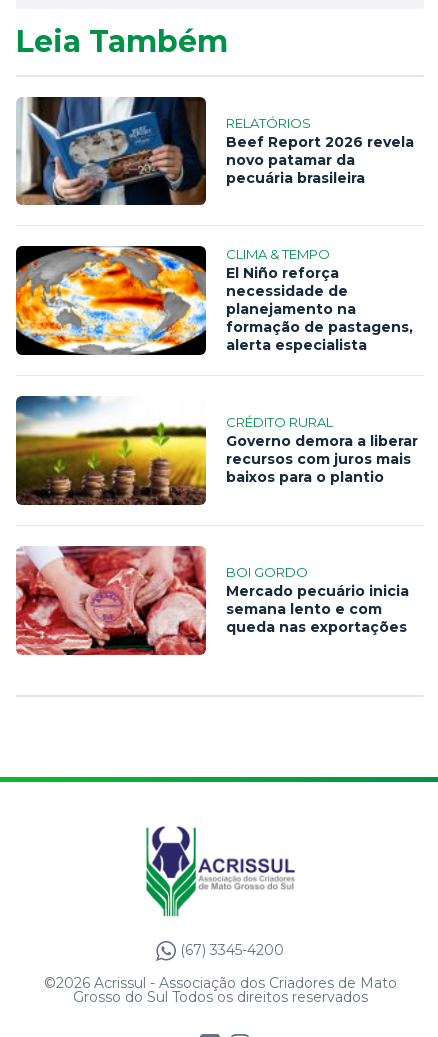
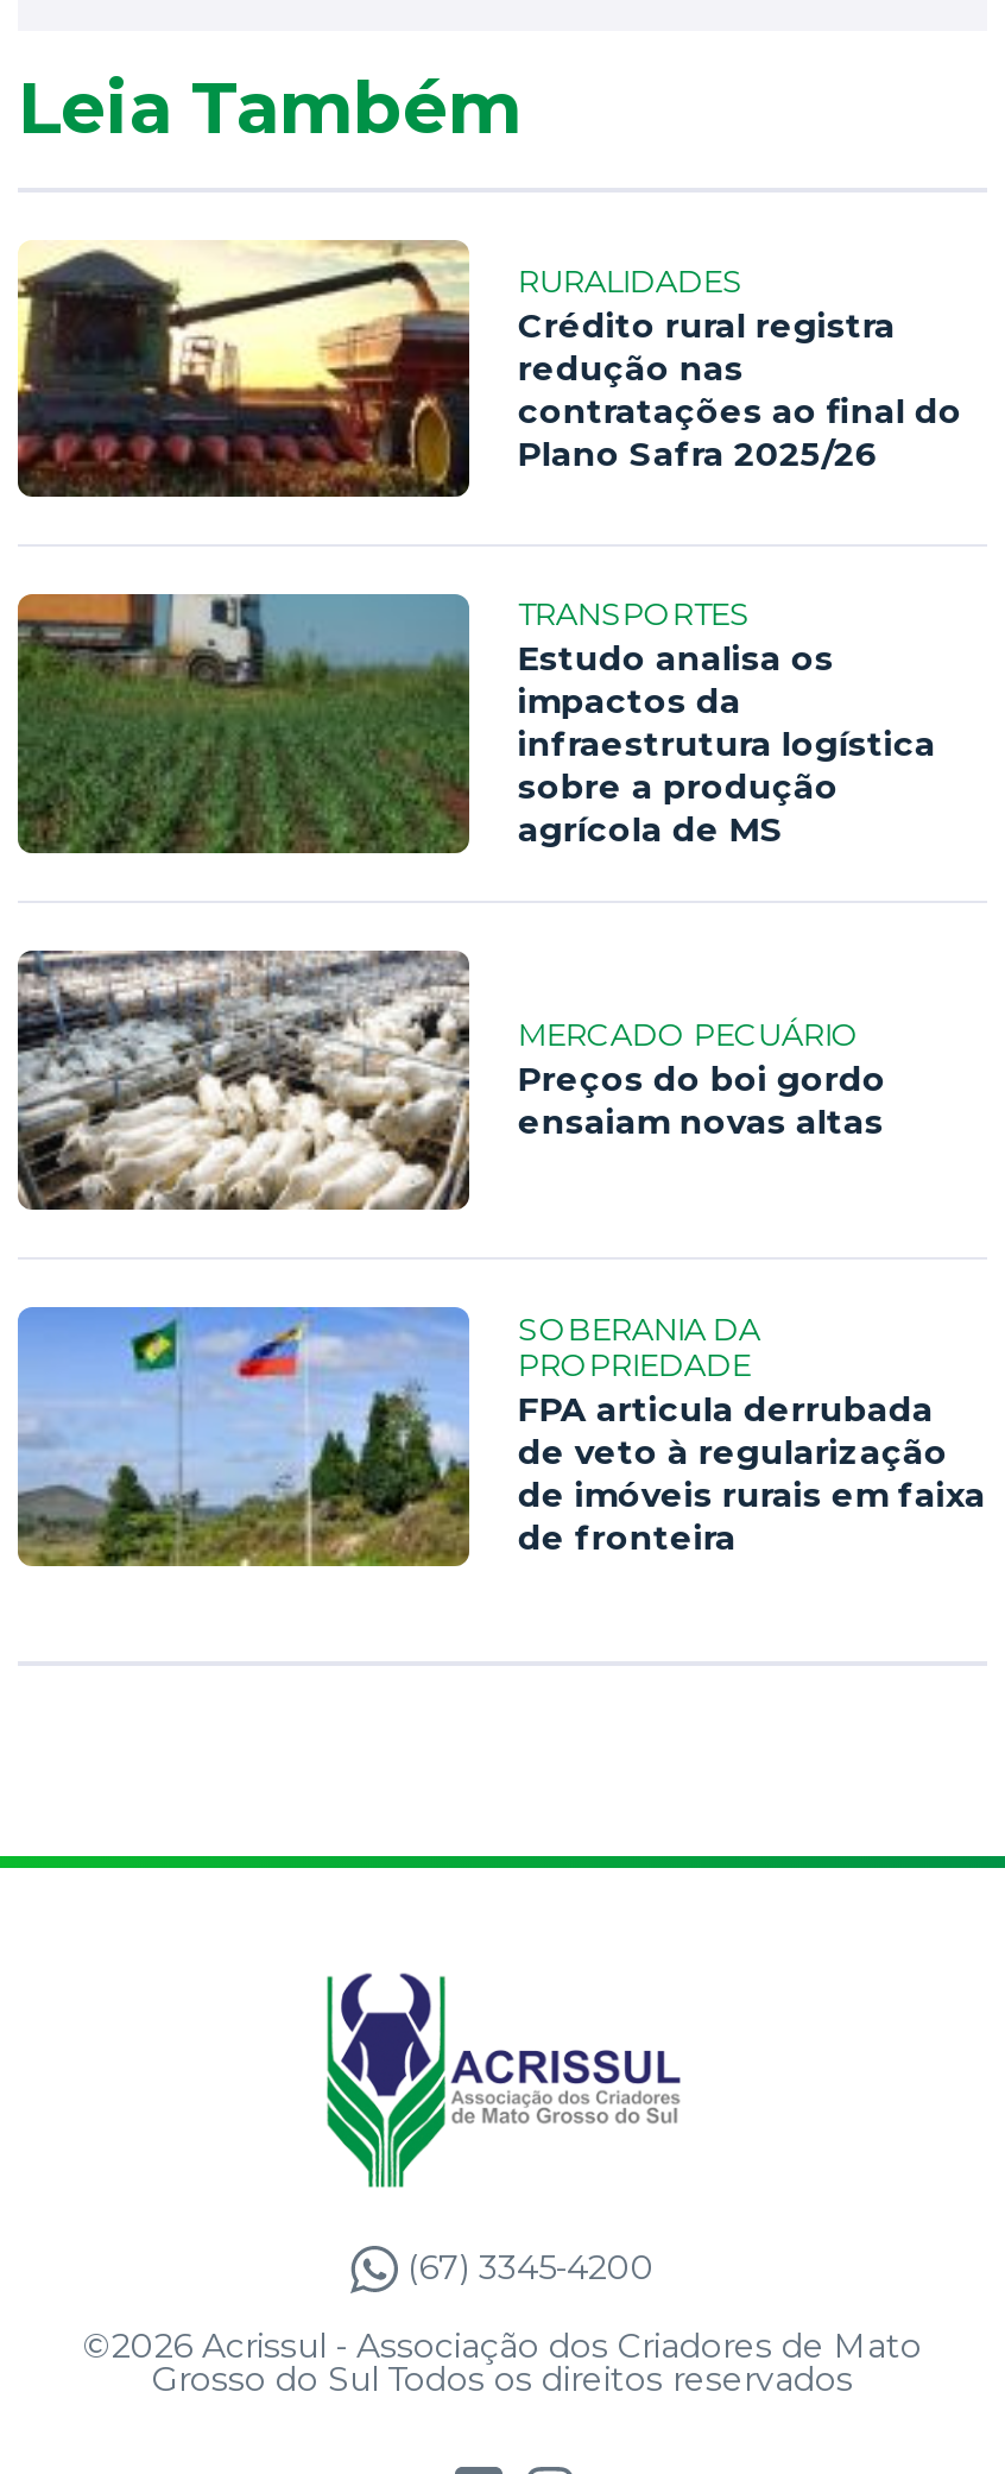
- [image]
- RELATÓRIOS
- Beef Report 2026 revela
- novo patamar da
- pecuária brasileira
+ [image]
+ RURALIDADES
+ Crédito rural registra
+ redução nas
+ contratações ao final do
+ Plano Safra 2025/26

- [image]
- CLIMA & TEMPO
- El Niño reforça
- necessidade de
- planejamento na
- formação de pastagens,
- alerta especialista
+ [image]
+ TRANSPORTES
+ Estudo analisa os
+ impactos da
+ infraestrutura logística
+ sobre a produção
+ agrícola de MS

- [image]
- CRÉDITO RURAL
- Governo demora a liberar
- recursos com juros mais
- baixos para o plantio
+ [image]
+ MERCADO PECUÁRIO
+ Preços do boi gordo
+ ensaiam novas altas

- [image]
- BOI GORDO
- Mercado pecuário inicia
- semana lento e com
- queda nas exportações
+ [image]
+ SOBERANIA DA
+ PROPRIEDADE
+ FPA articula derrubada
+ de veto à regularização
+ de imóveis rurais em faixa
+ de fronteira
